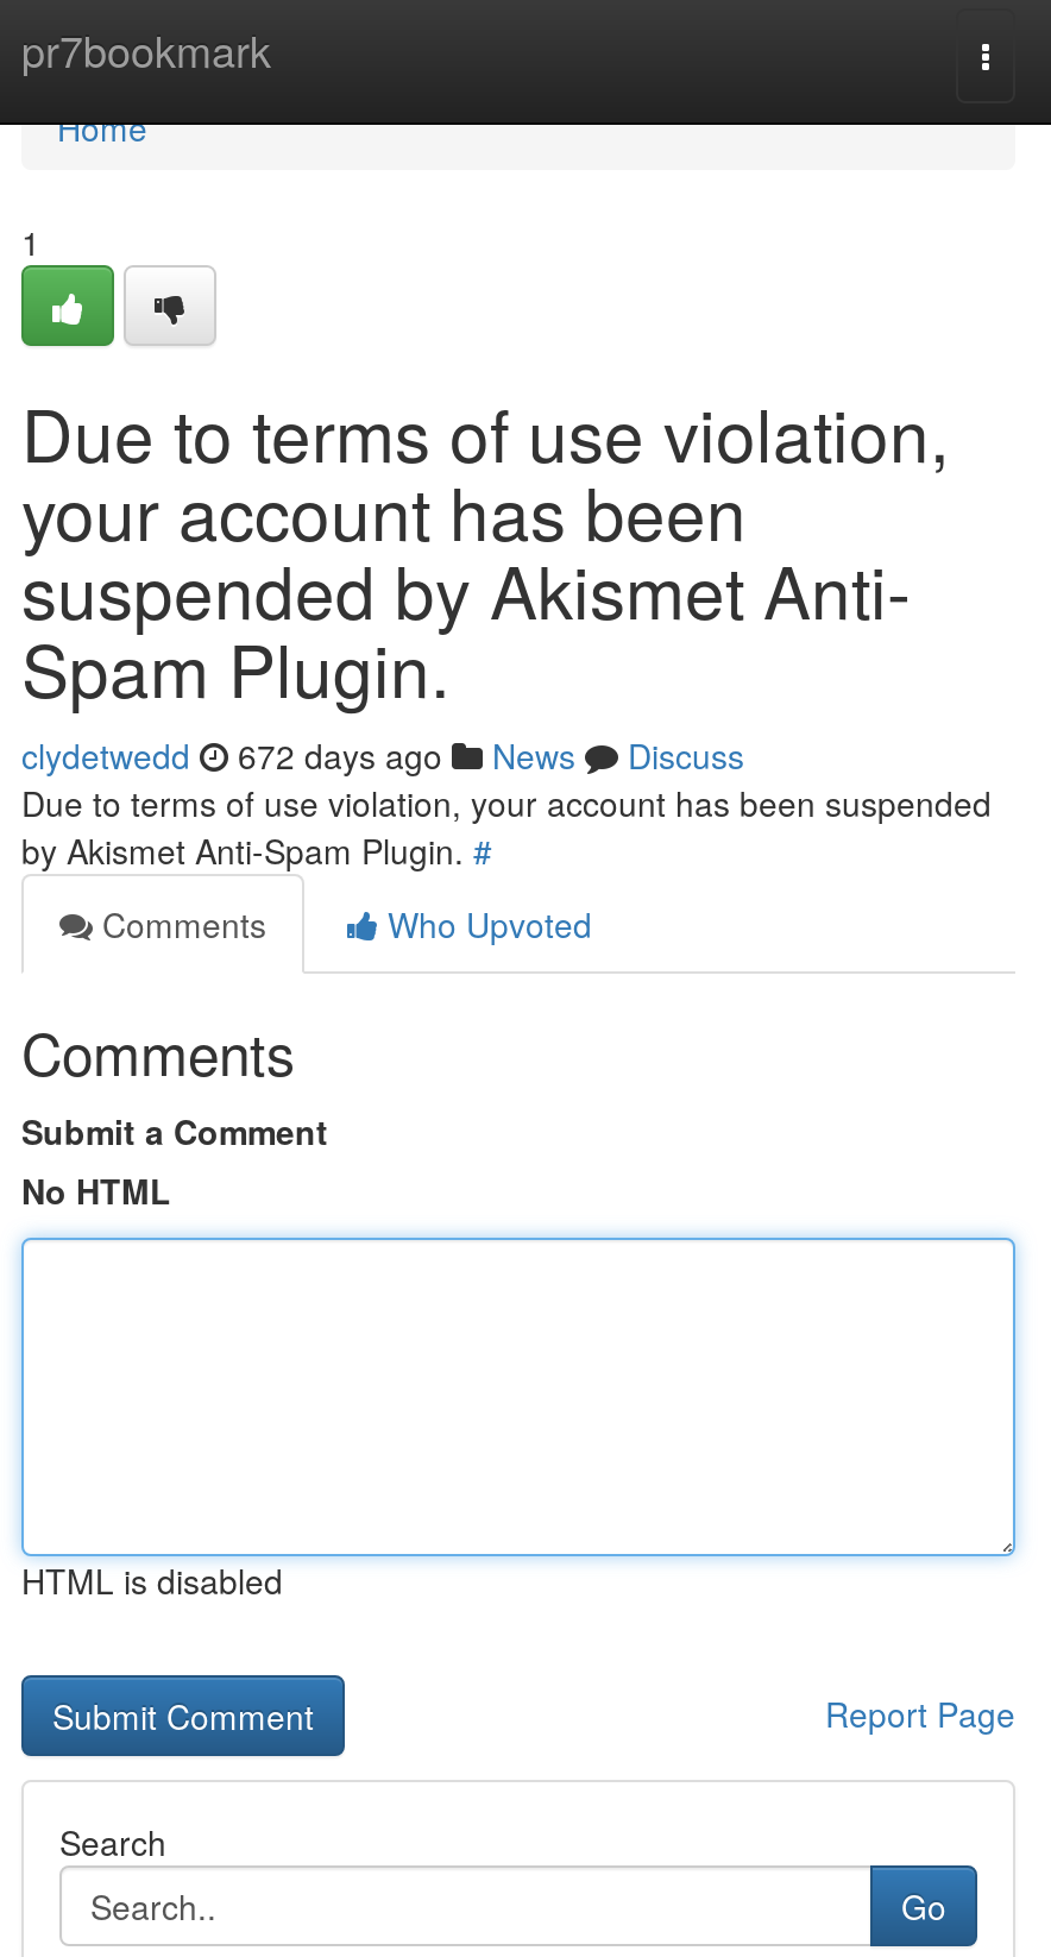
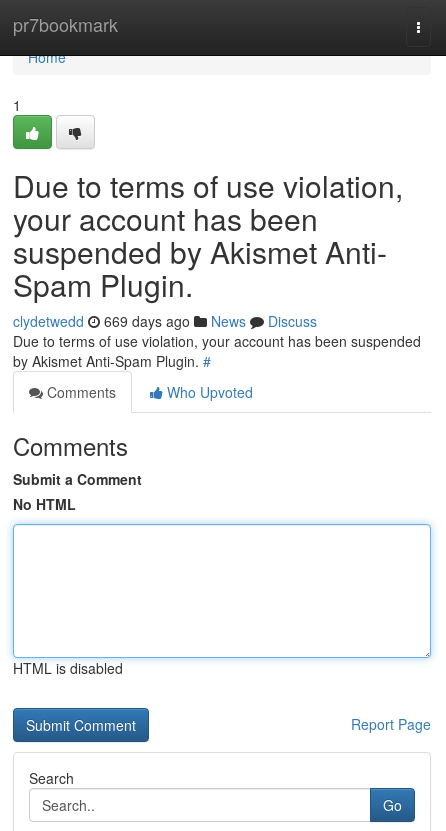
- clydetwedd 672 days ago News Discuss
+ clydetwedd 669 days ago News Discuss
